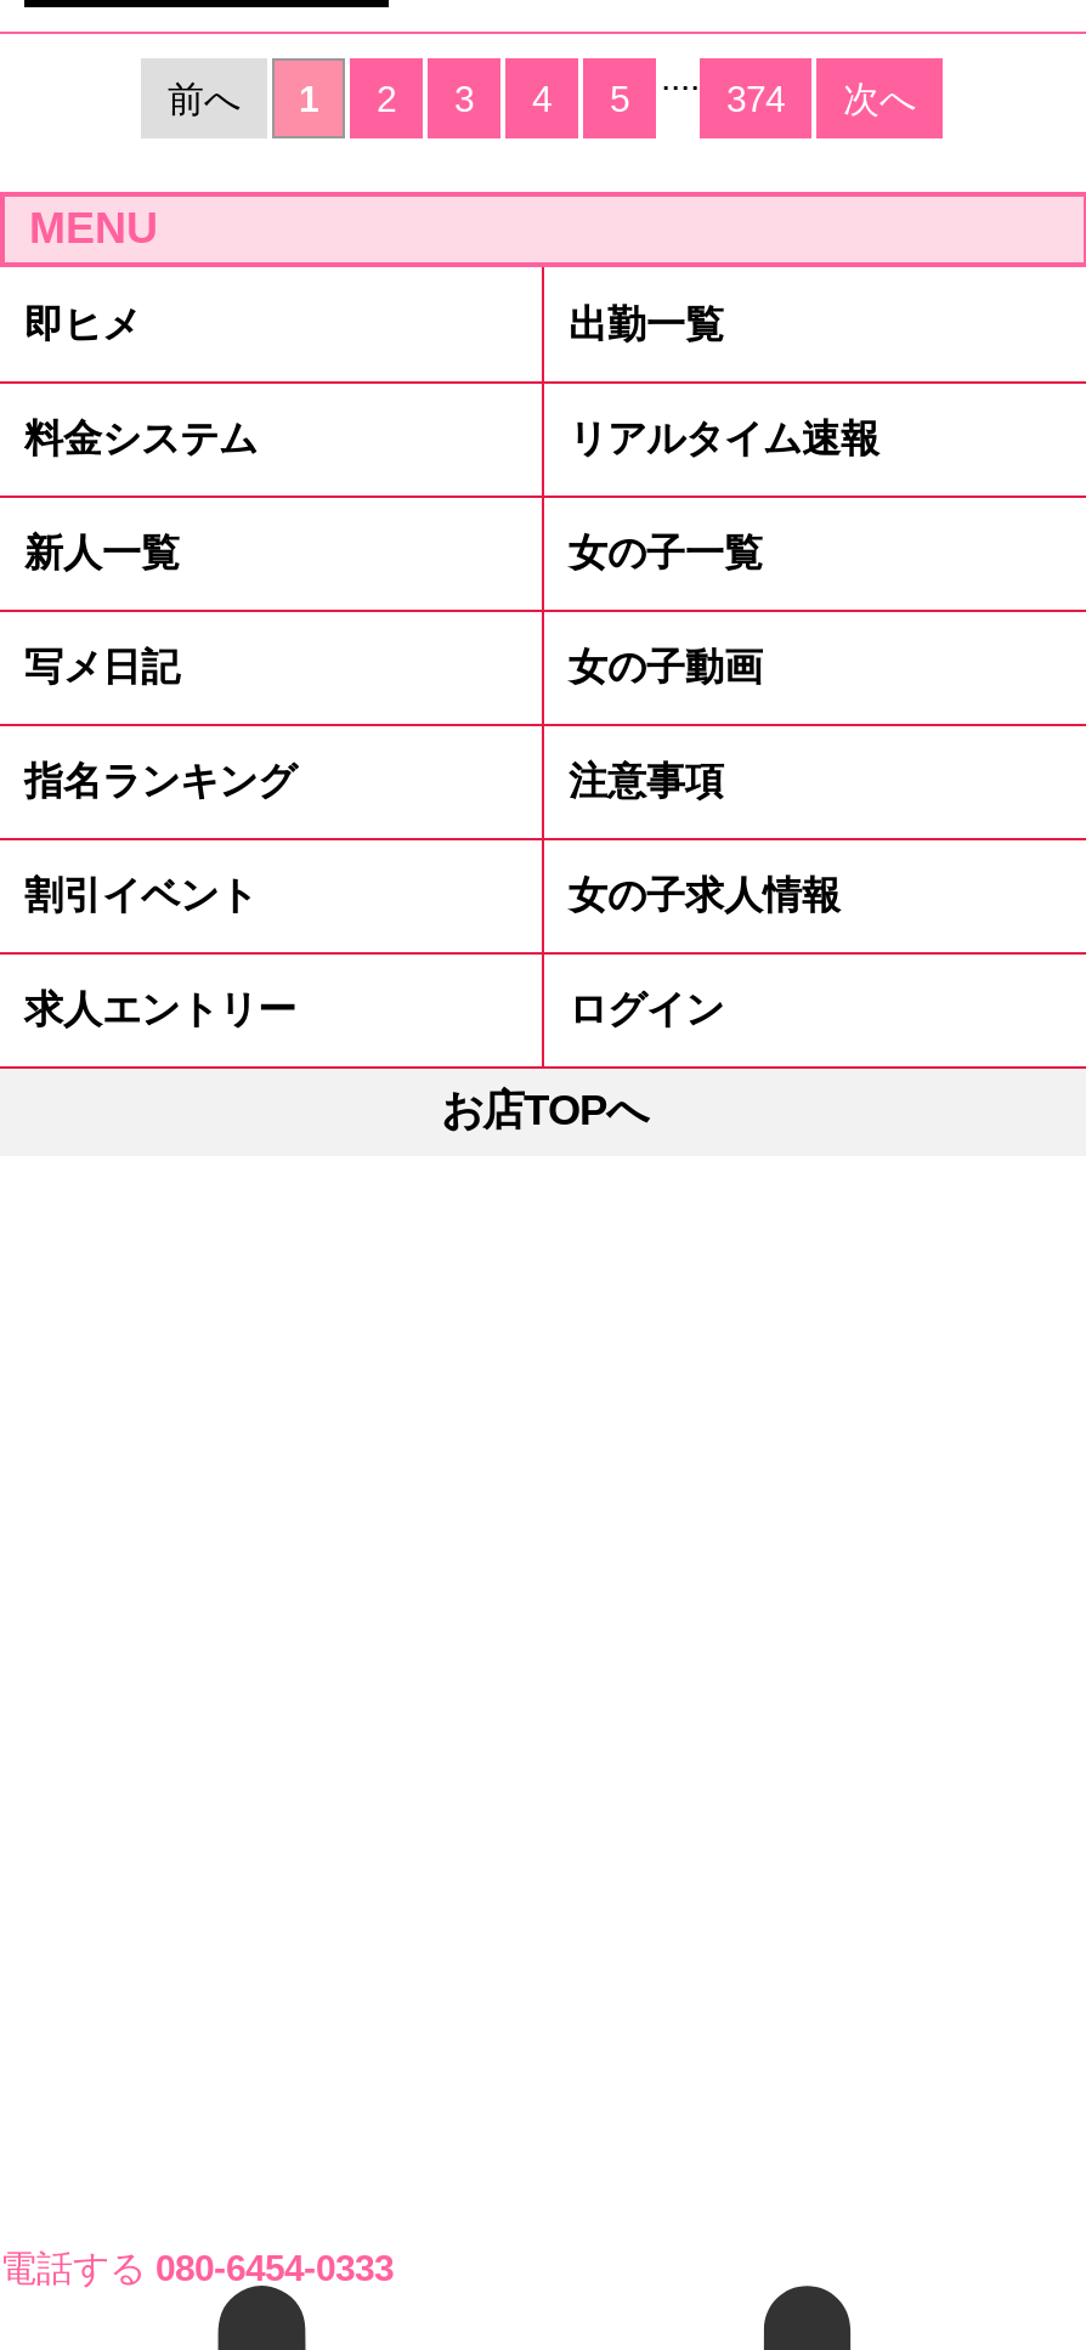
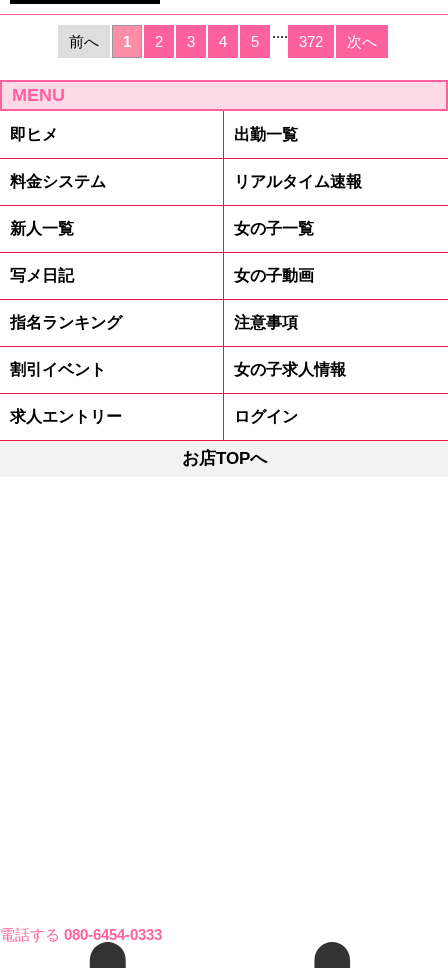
- 374 次へ
+ 372 次へ
